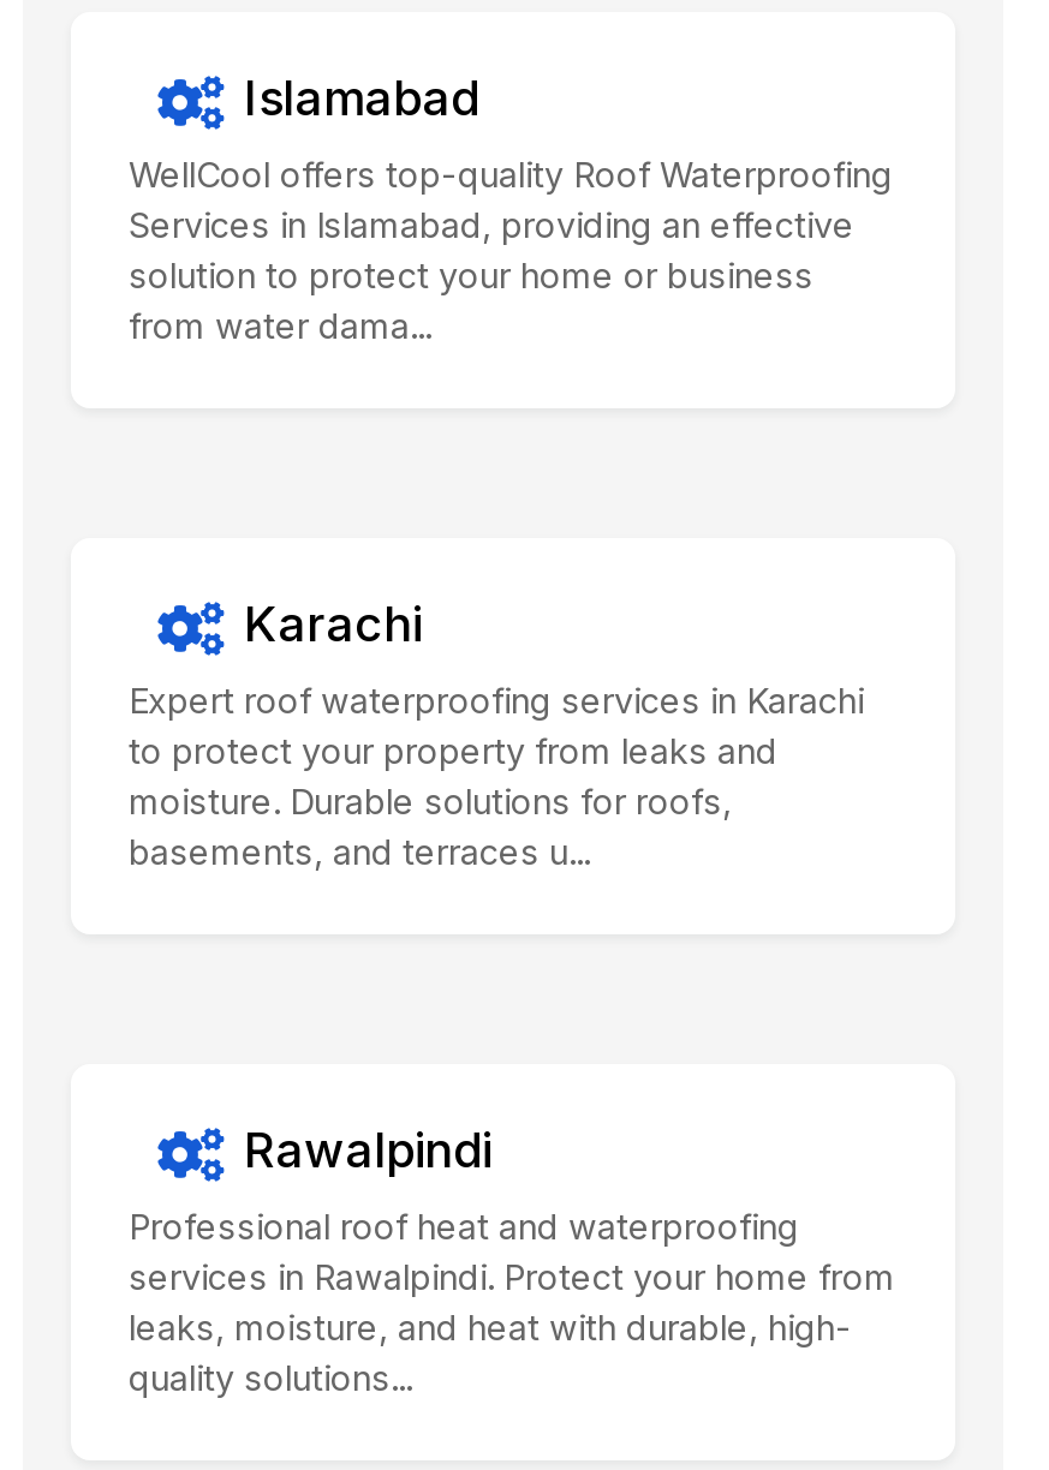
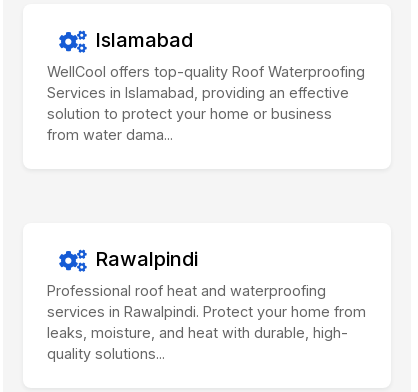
- Karachi
- Expert roof waterproofing services in Karachi
- to protect your property from leaks and
- moisture. Durable solutions for roofs,
- basements, and terraces u...
